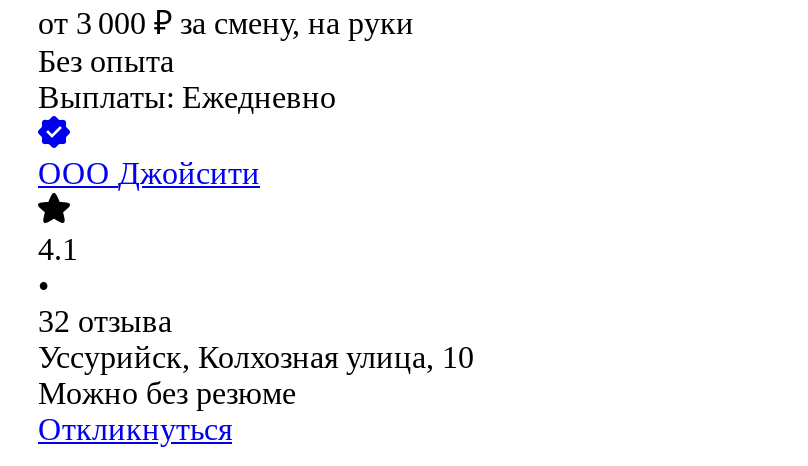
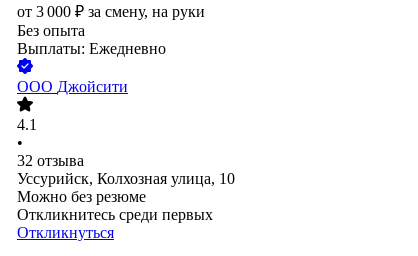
+ Откликнитесь среди первых
